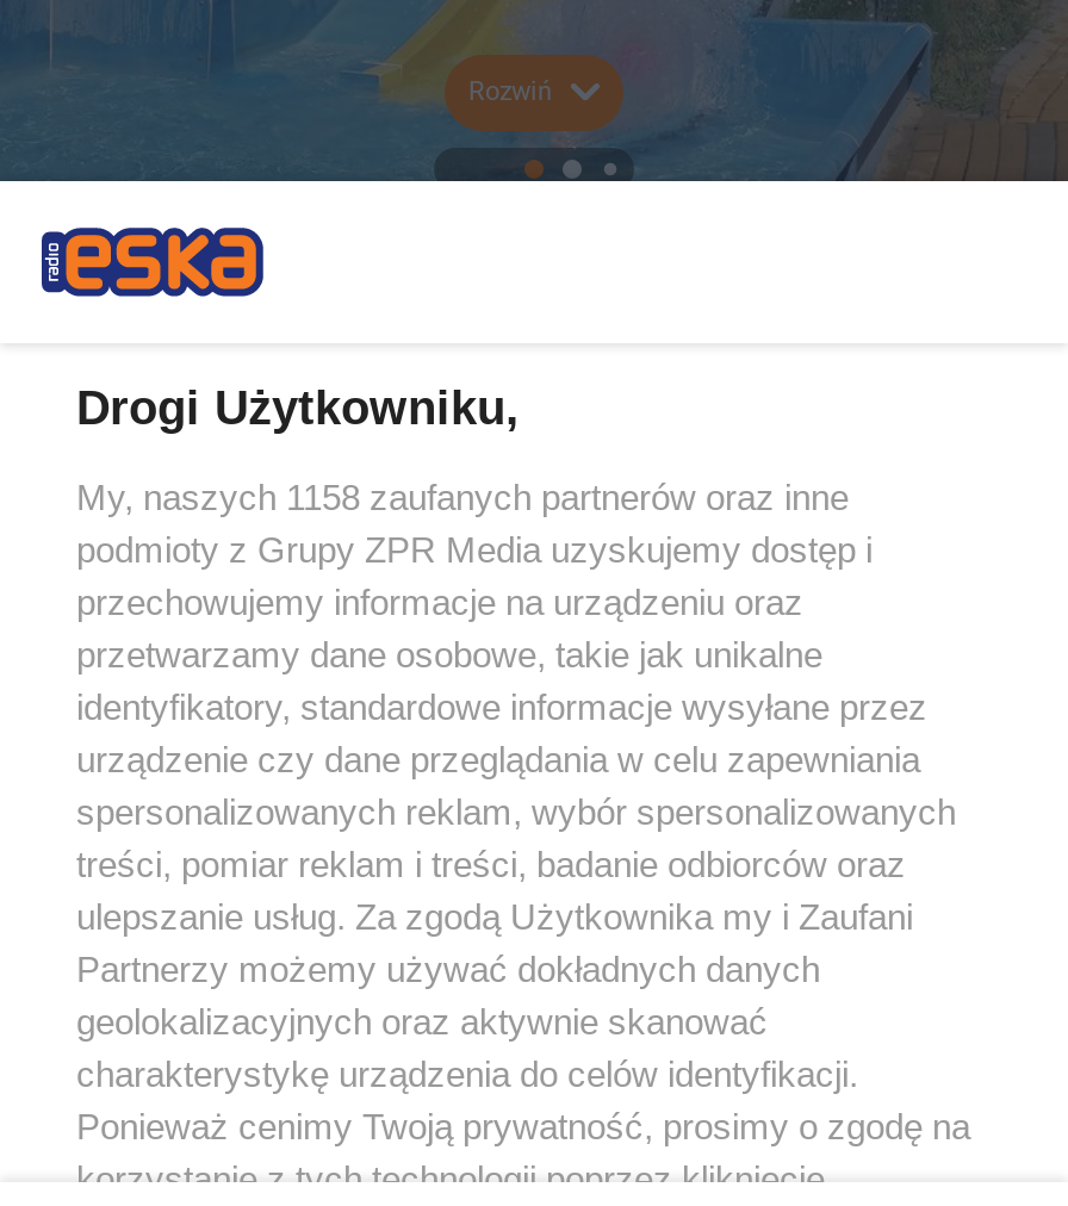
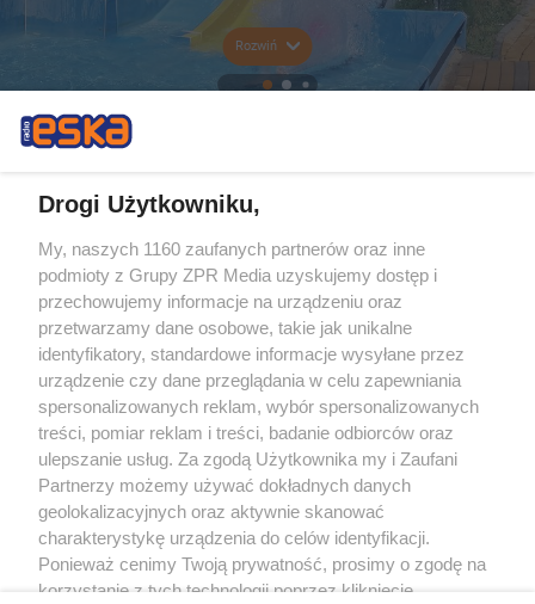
- My, naszych 1158 zaufanych partnerów oraz inne
+ My, naszych 1160 zaufanych partnerów oraz inne
